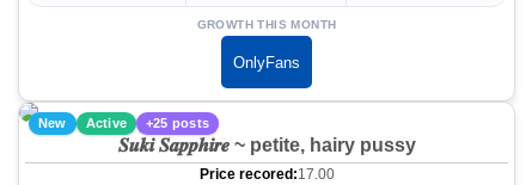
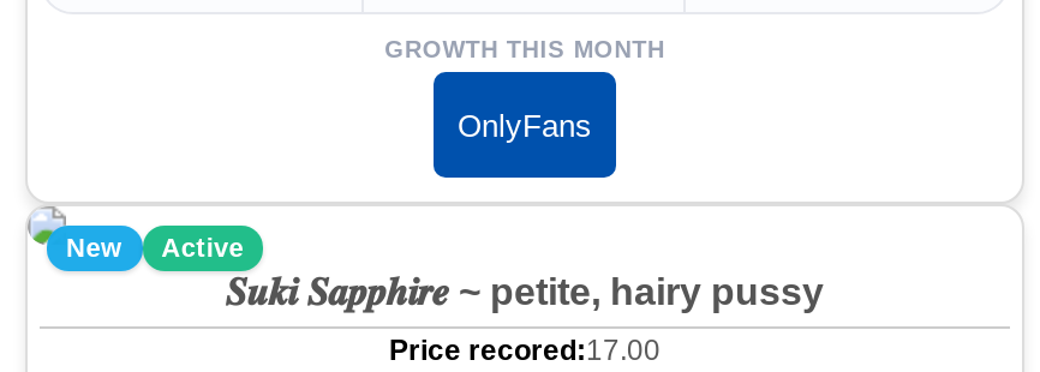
- +25 posts
